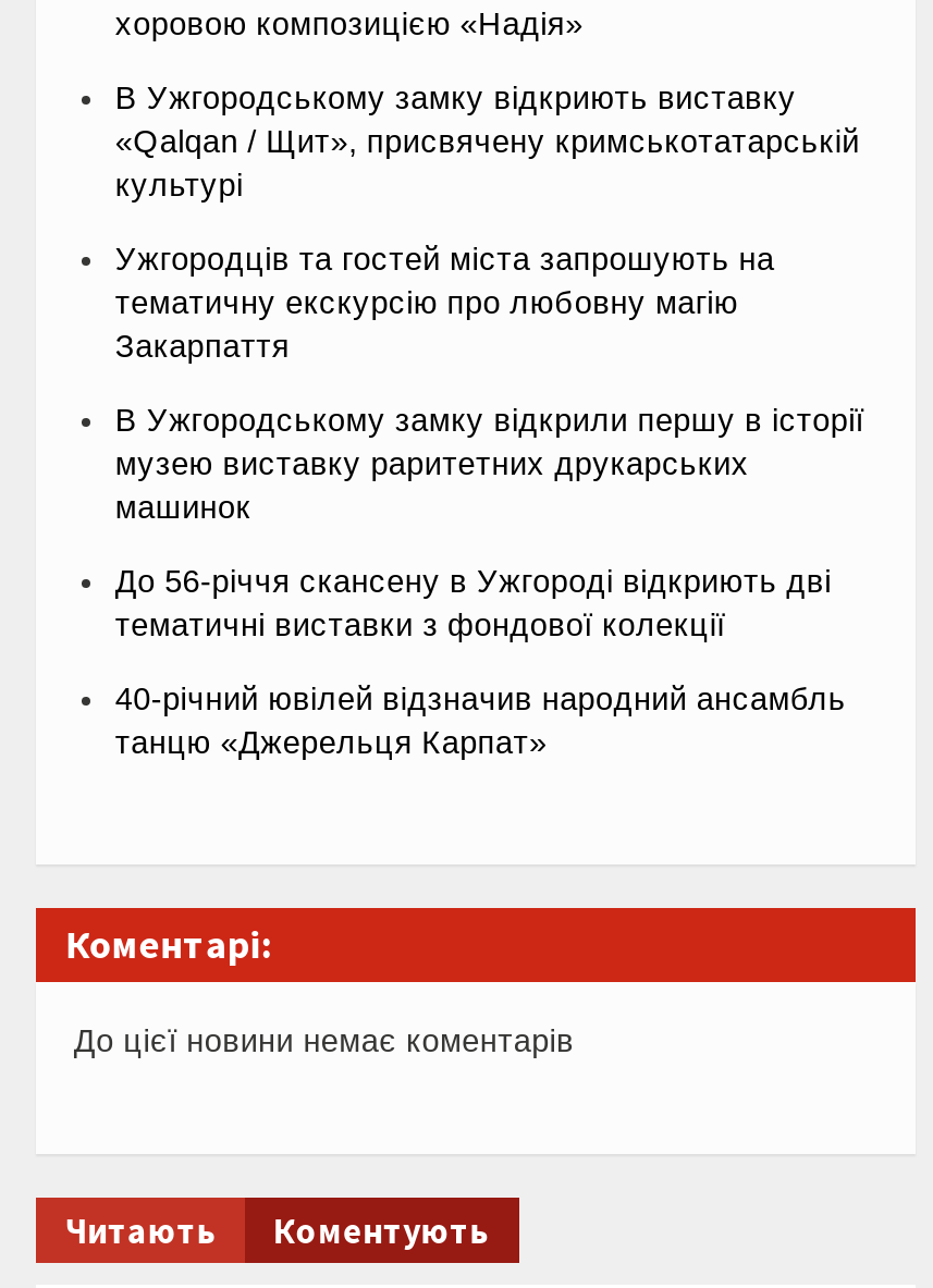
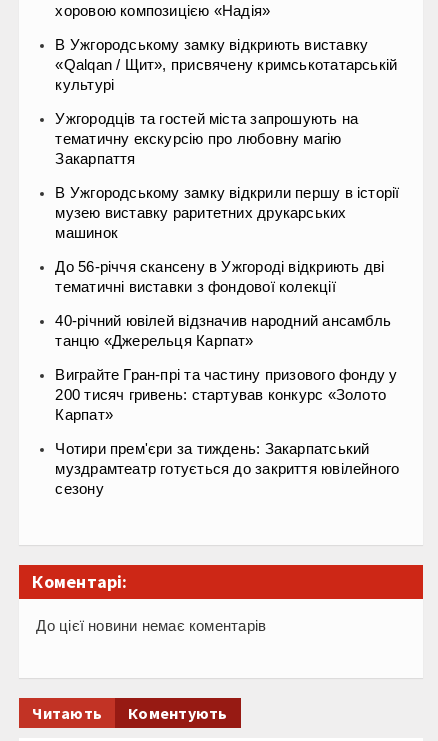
+ Виграйте Гран-прі та частину призового фонду у
+ 200 тисяч гривень: стартував конкурс «Золото
+ Карпат»
+ Чотири прем'єри за тиждень: Закарпатський
+ муздрамтеатр готується до закриття ювілейного
+ сезону
